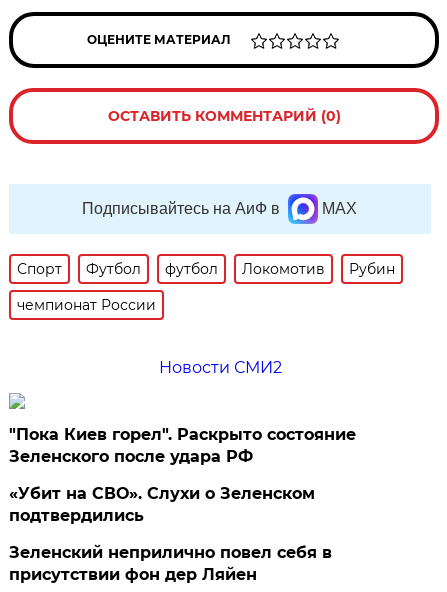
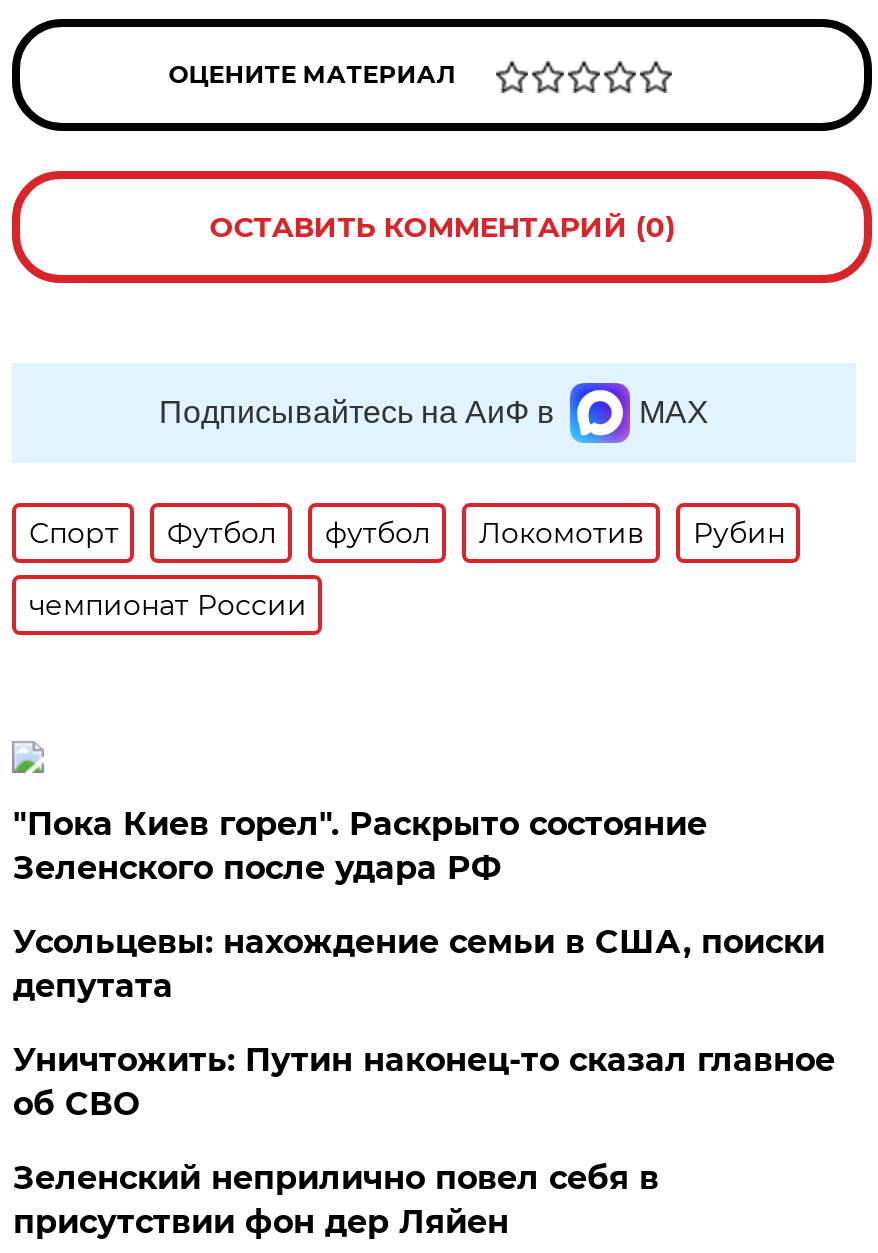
- Новости СМИ2

moved up: "Пока Киев горел". Раскрыто состояние | Зеленского после удара РФ

- «Убит на СВО». Слухи о Зеленском
- подтвердились
+ Усольцевы: нахождение семьи в США, поиски
+ депутата
+ Уничтожить: Путин наконец-то сказал главное
+ об СВО
